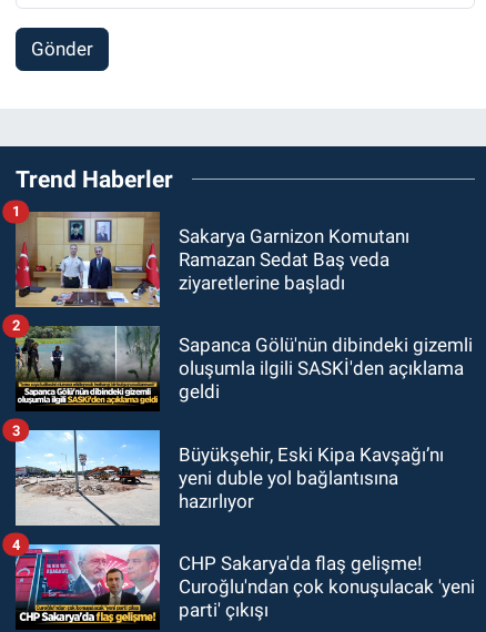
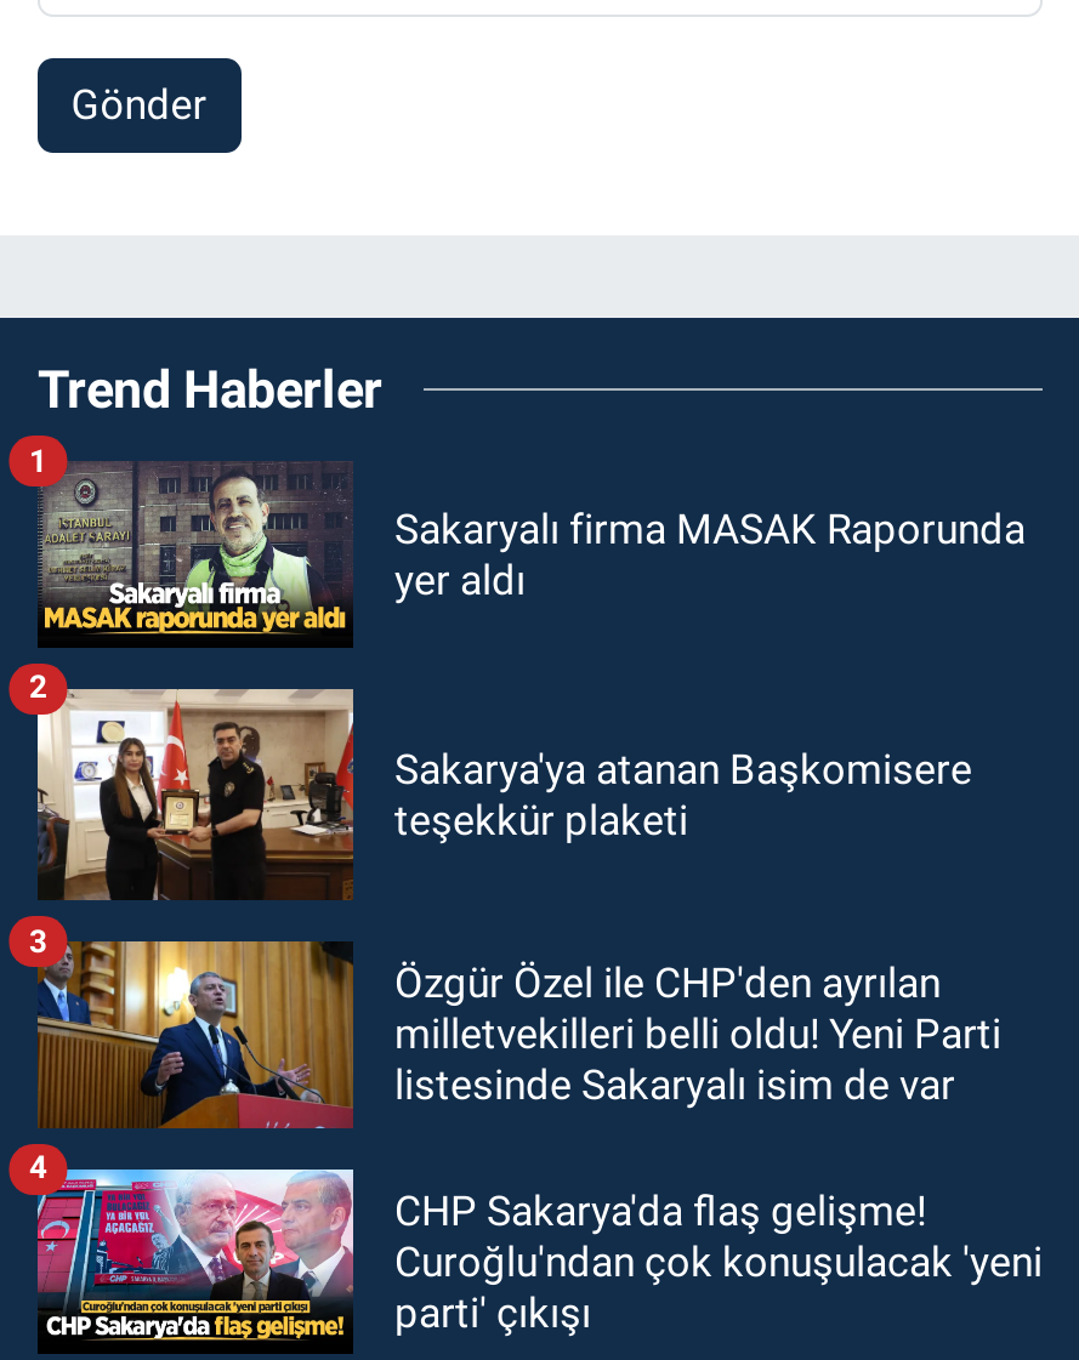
- [image]
- Sakarya Garnizon Komutanı
- Ramazan Sedat Baş veda
- ziyaretlerine başladı
+ [image]
+ Sakaryalı firma MASAK Raporunda
+ yer aldı

- [image]
- Sapanca Gölü'nün dibindeki gizemli
- oluşumla ilgili SASKİ'den açıklama
- geldi
+ [image]
+ Sakarya'ya atanan Başkomisere
+ teşekkür plaketi

- [image]
- Büyükşehir, Eski Kipa Kavşağı’nı
- yeni duble yol bağlantısına
- hazırlıyor
+ [image]
+ Özgür Özel ile CHP'den ayrılan
+ milletvekilleri belli oldu! Yeni Parti
+ listesinde Sakaryalı isim de var
